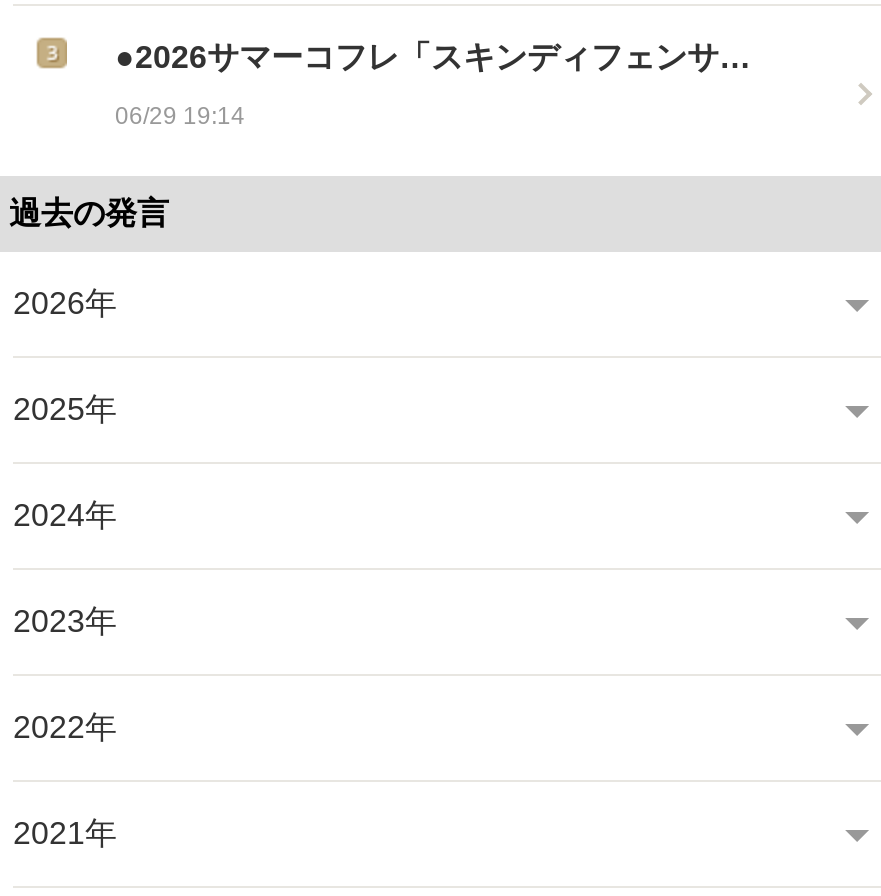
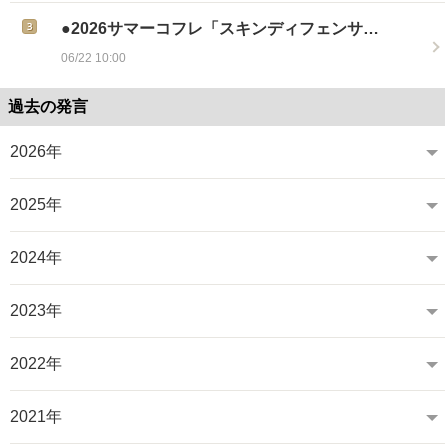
- 06/29 19:14
+ 06/22 10:00
